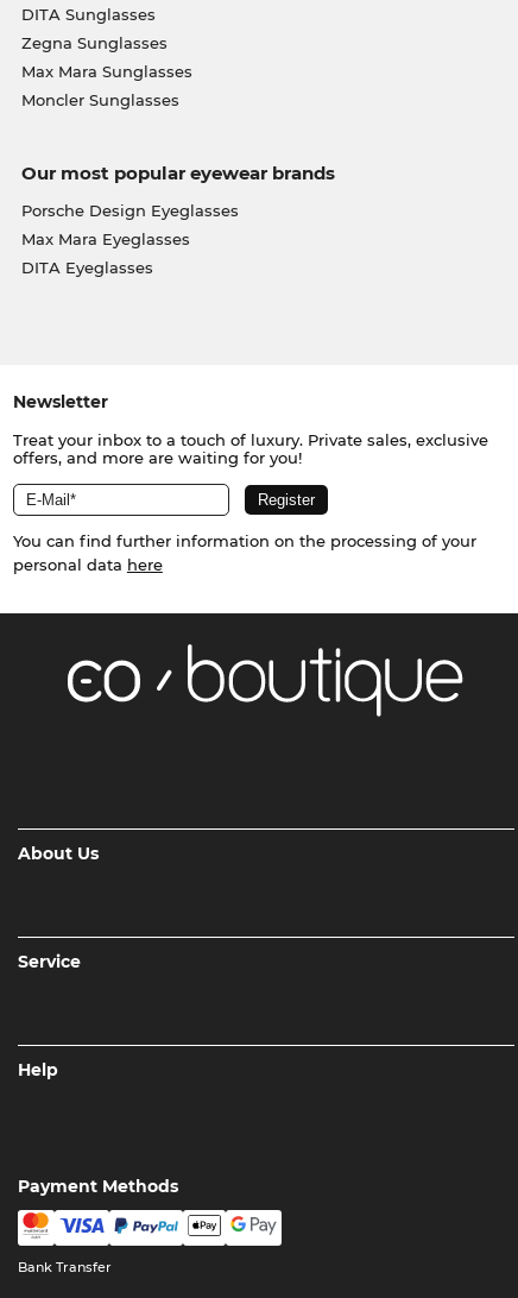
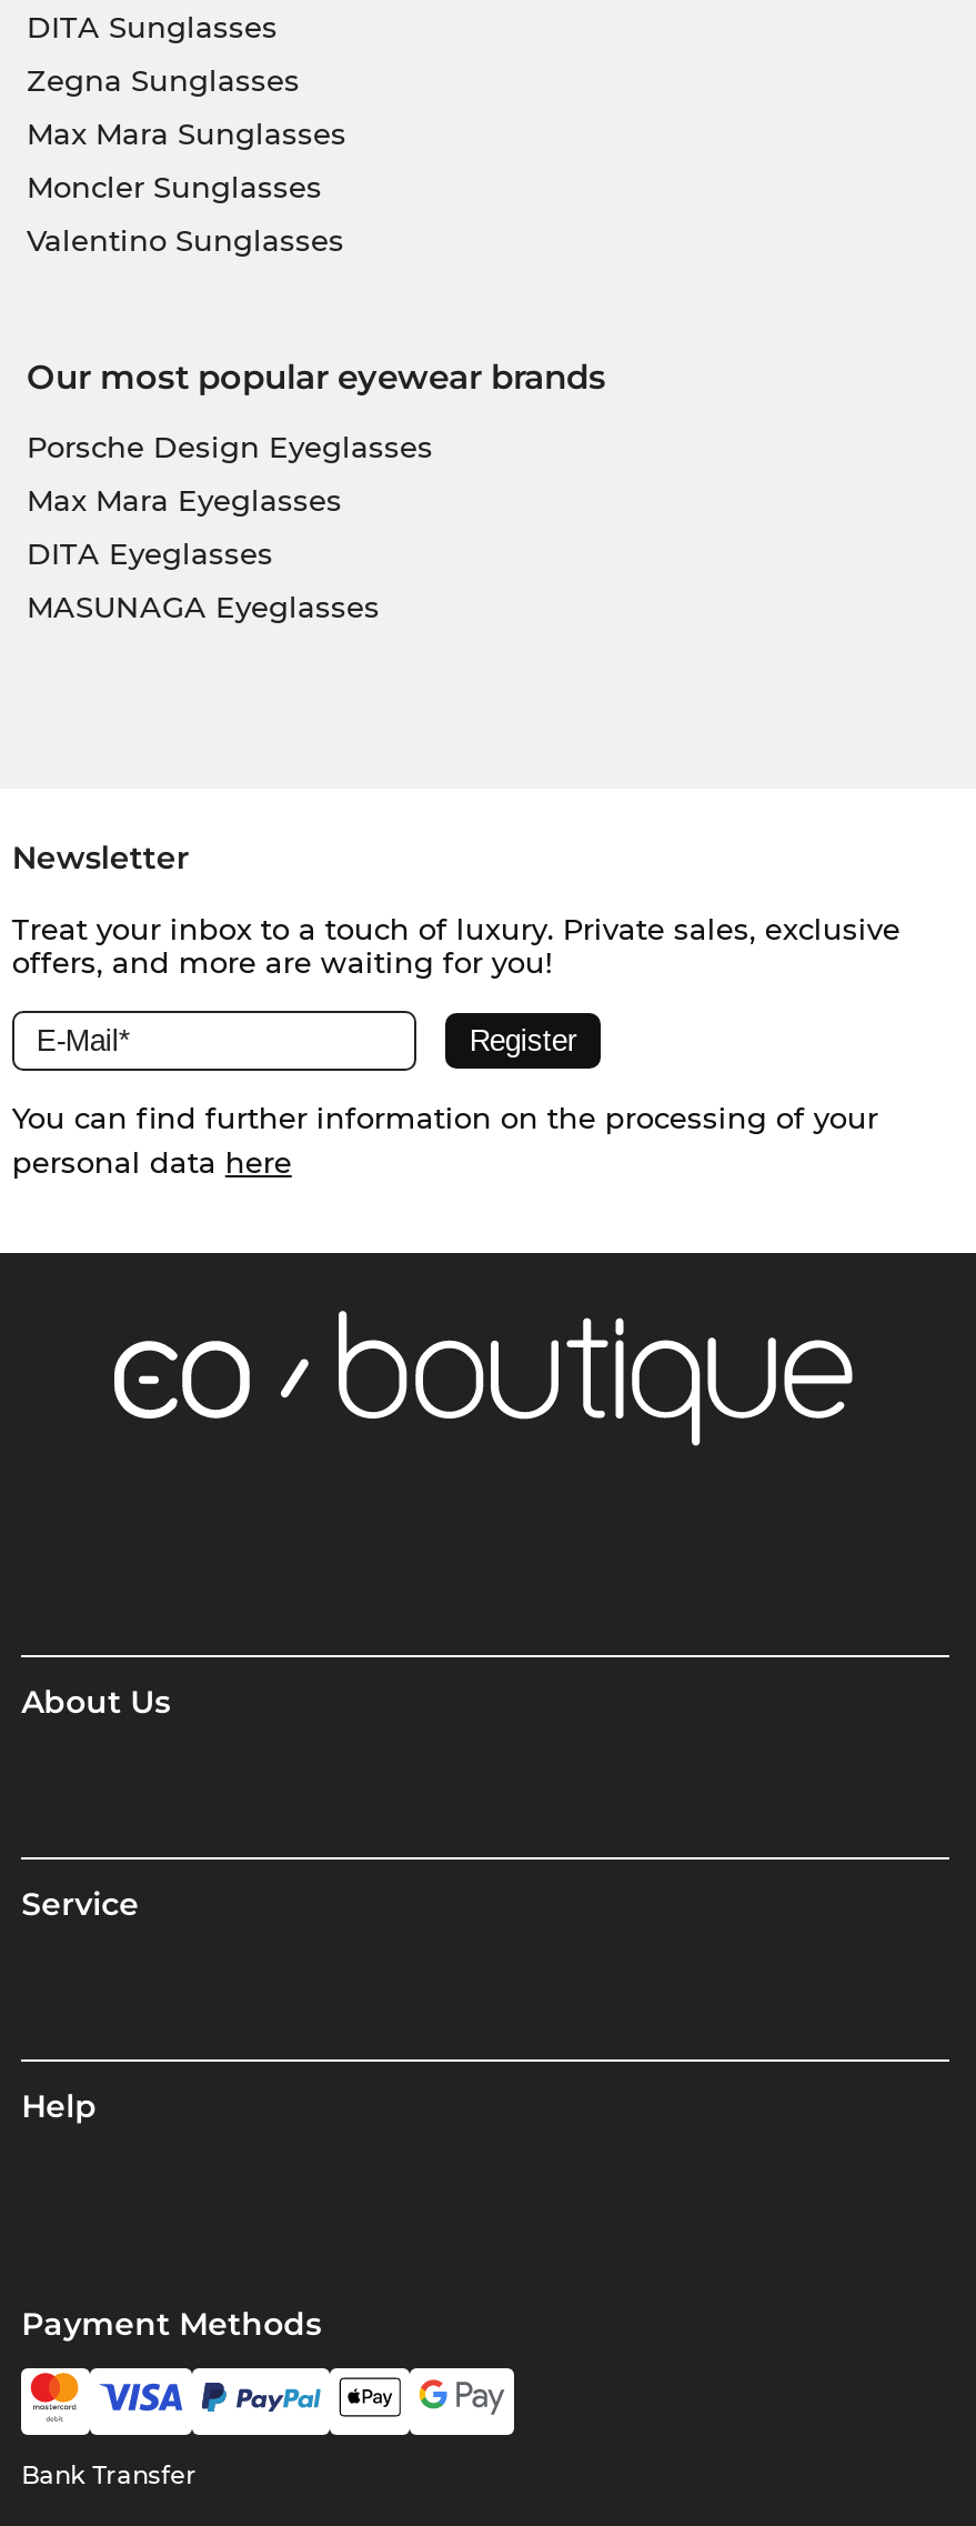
+ Valentino Sunglasses

+ MASUNAGA Eyeglasses
